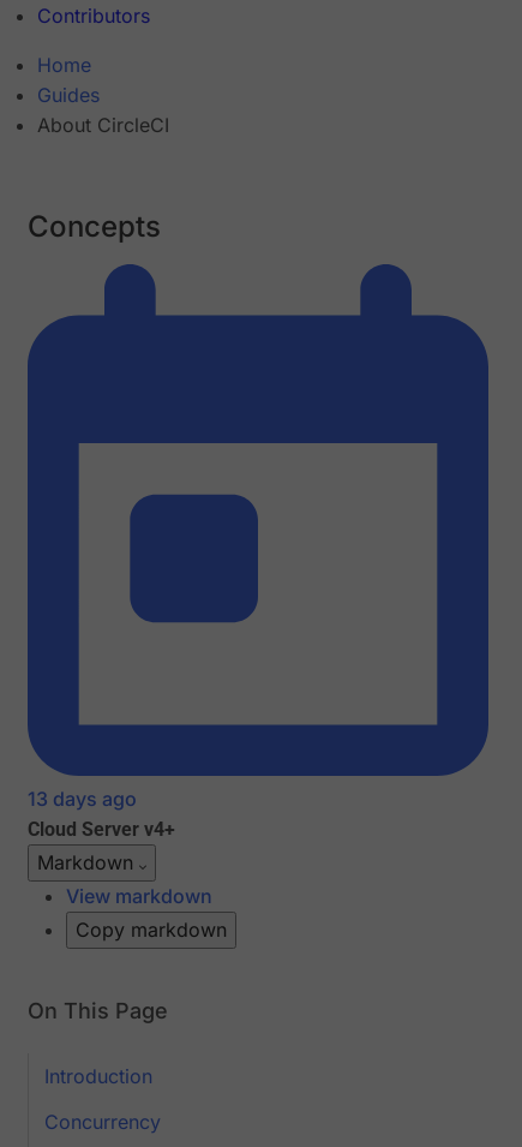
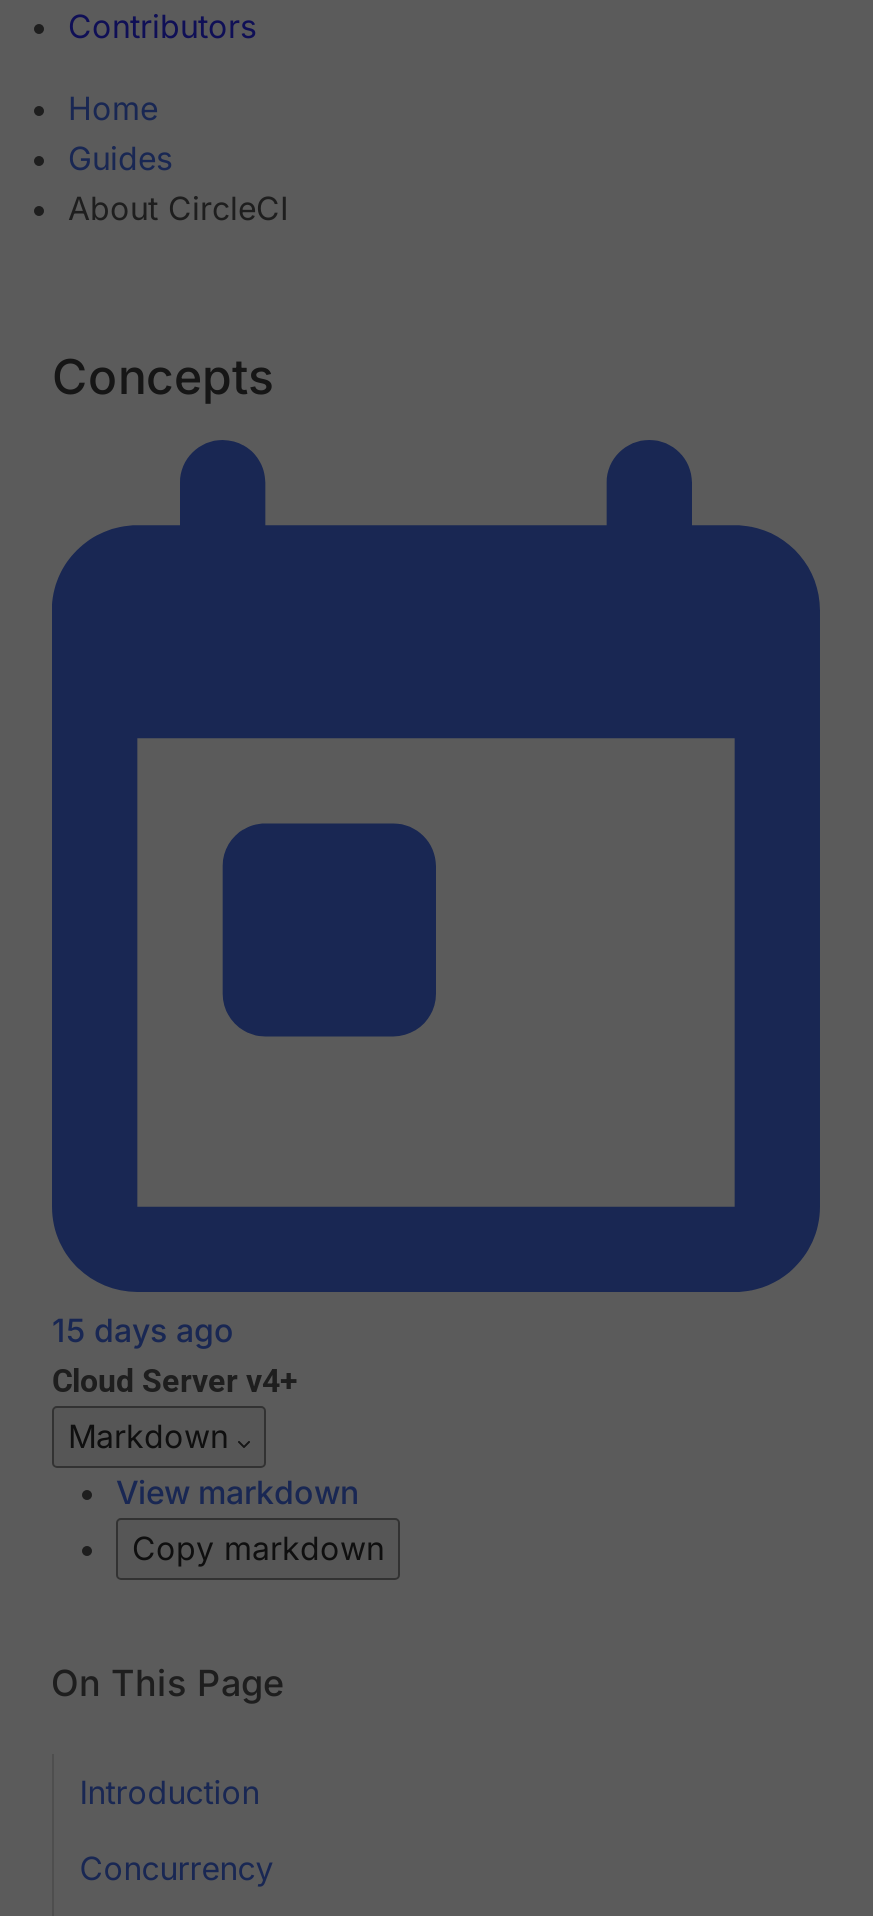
- 13 days ago
+ 15 days ago
